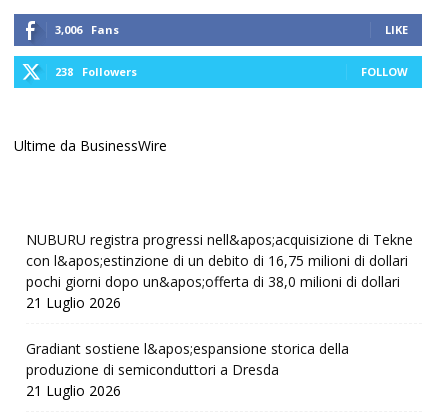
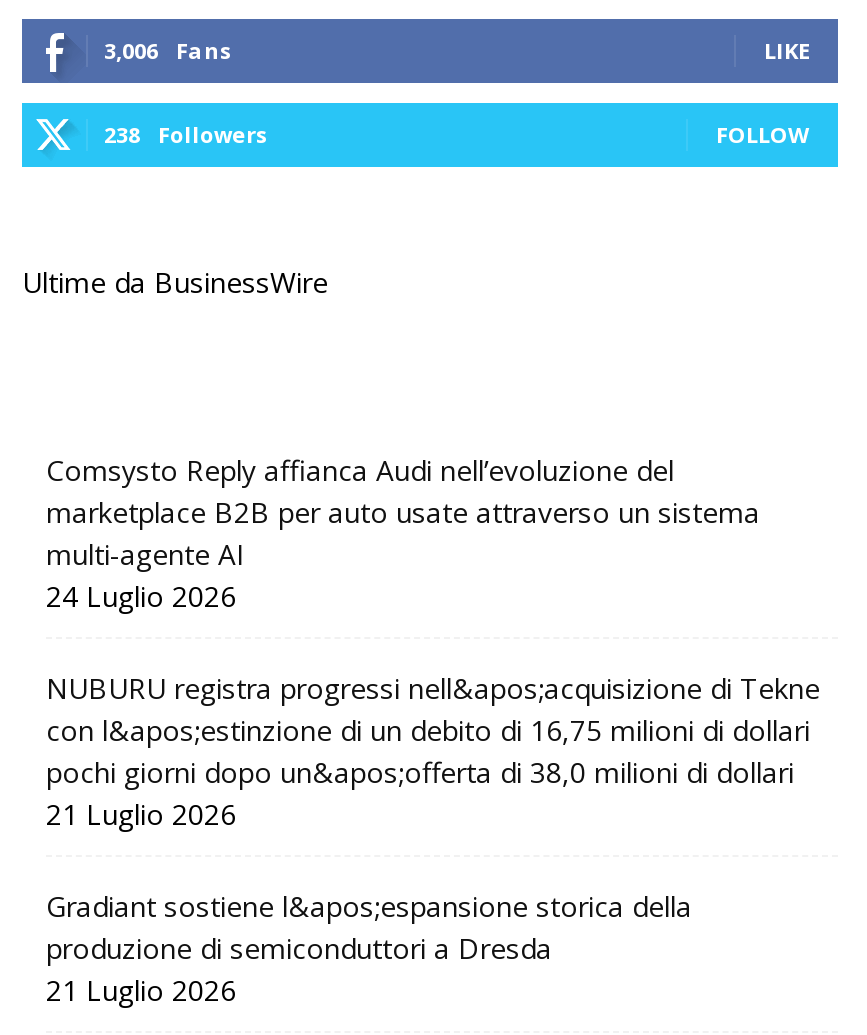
+ Comsysto Reply affianca Audi nell’evoluzione del
+ marketplace B2B per auto usate attraverso un sistema
+ multi-agente AI
+ 24 Luglio 2026
